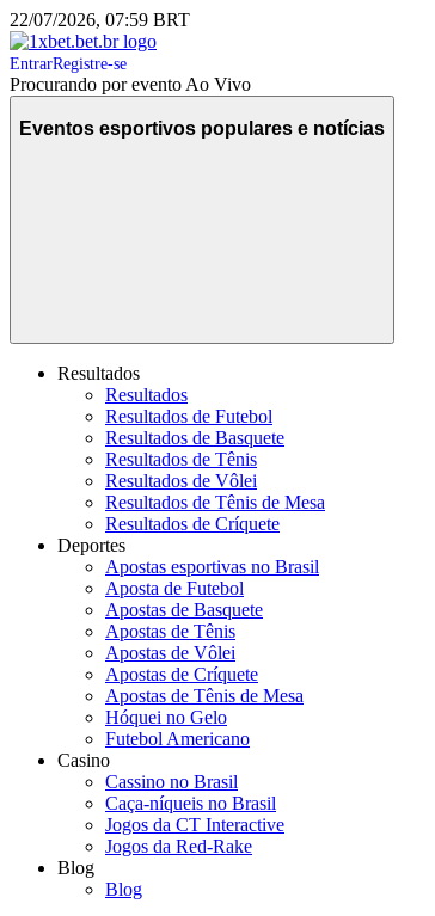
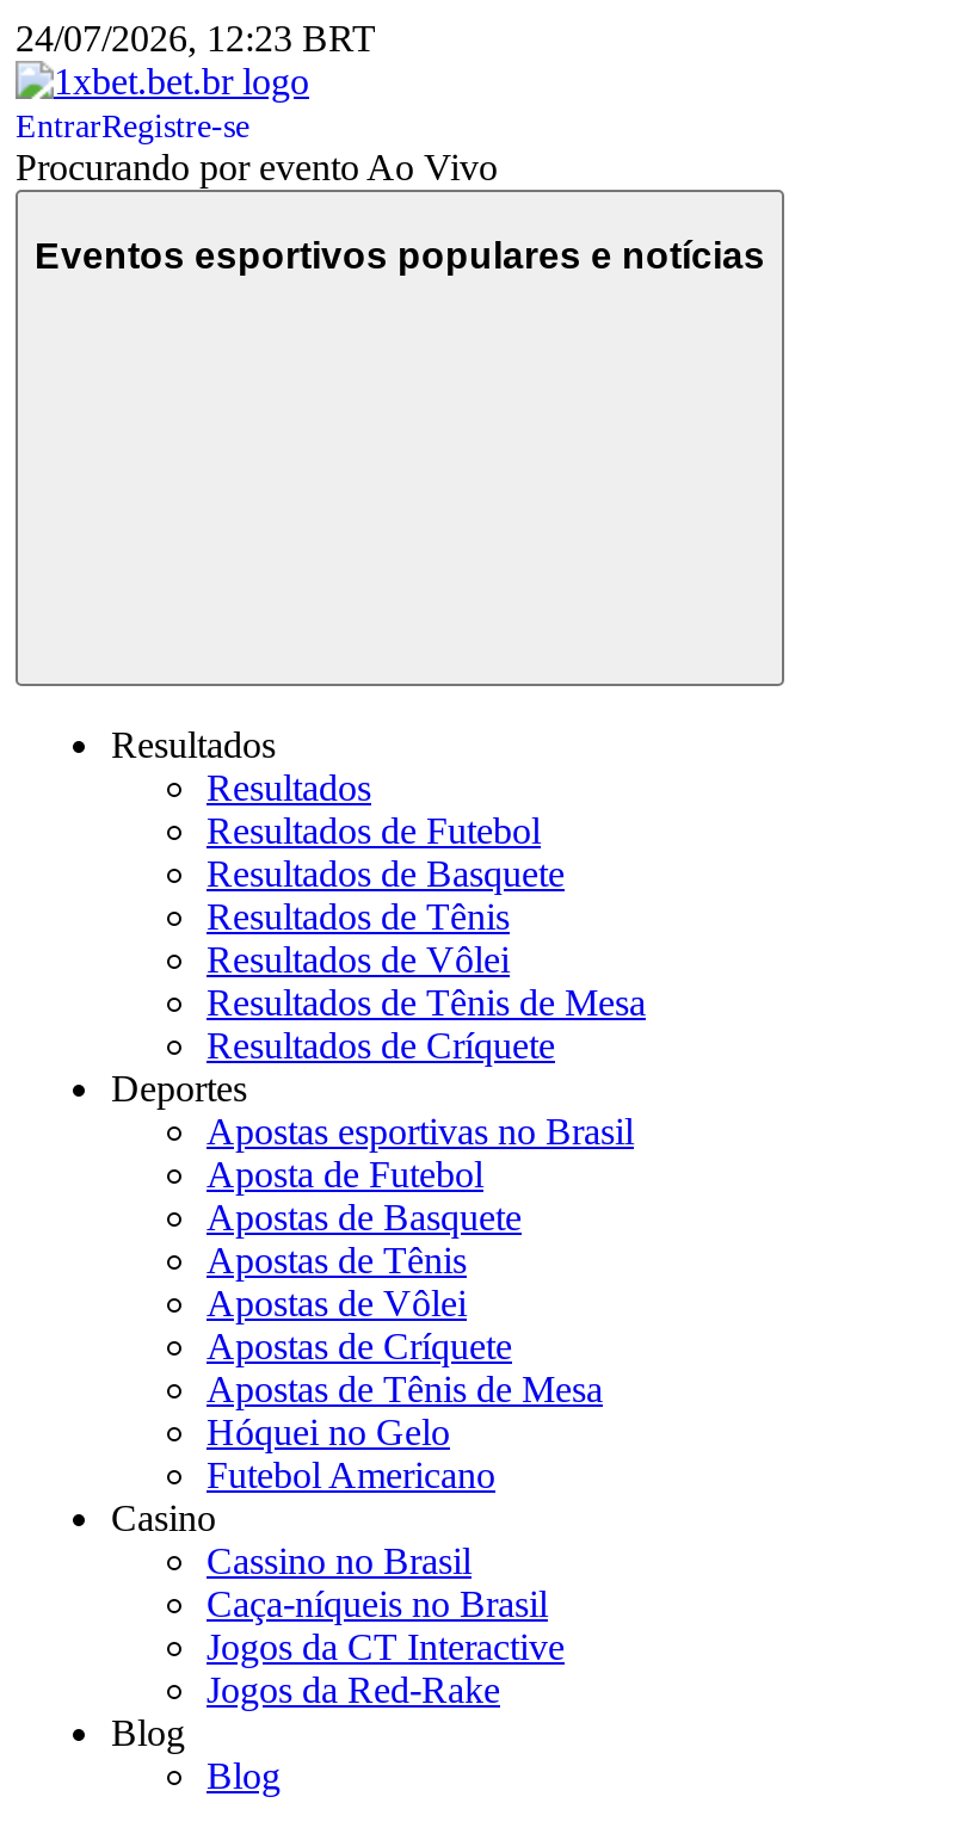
- 22/07/2026, 07:59 BRT
+ 24/07/2026, 12:23 BRT
